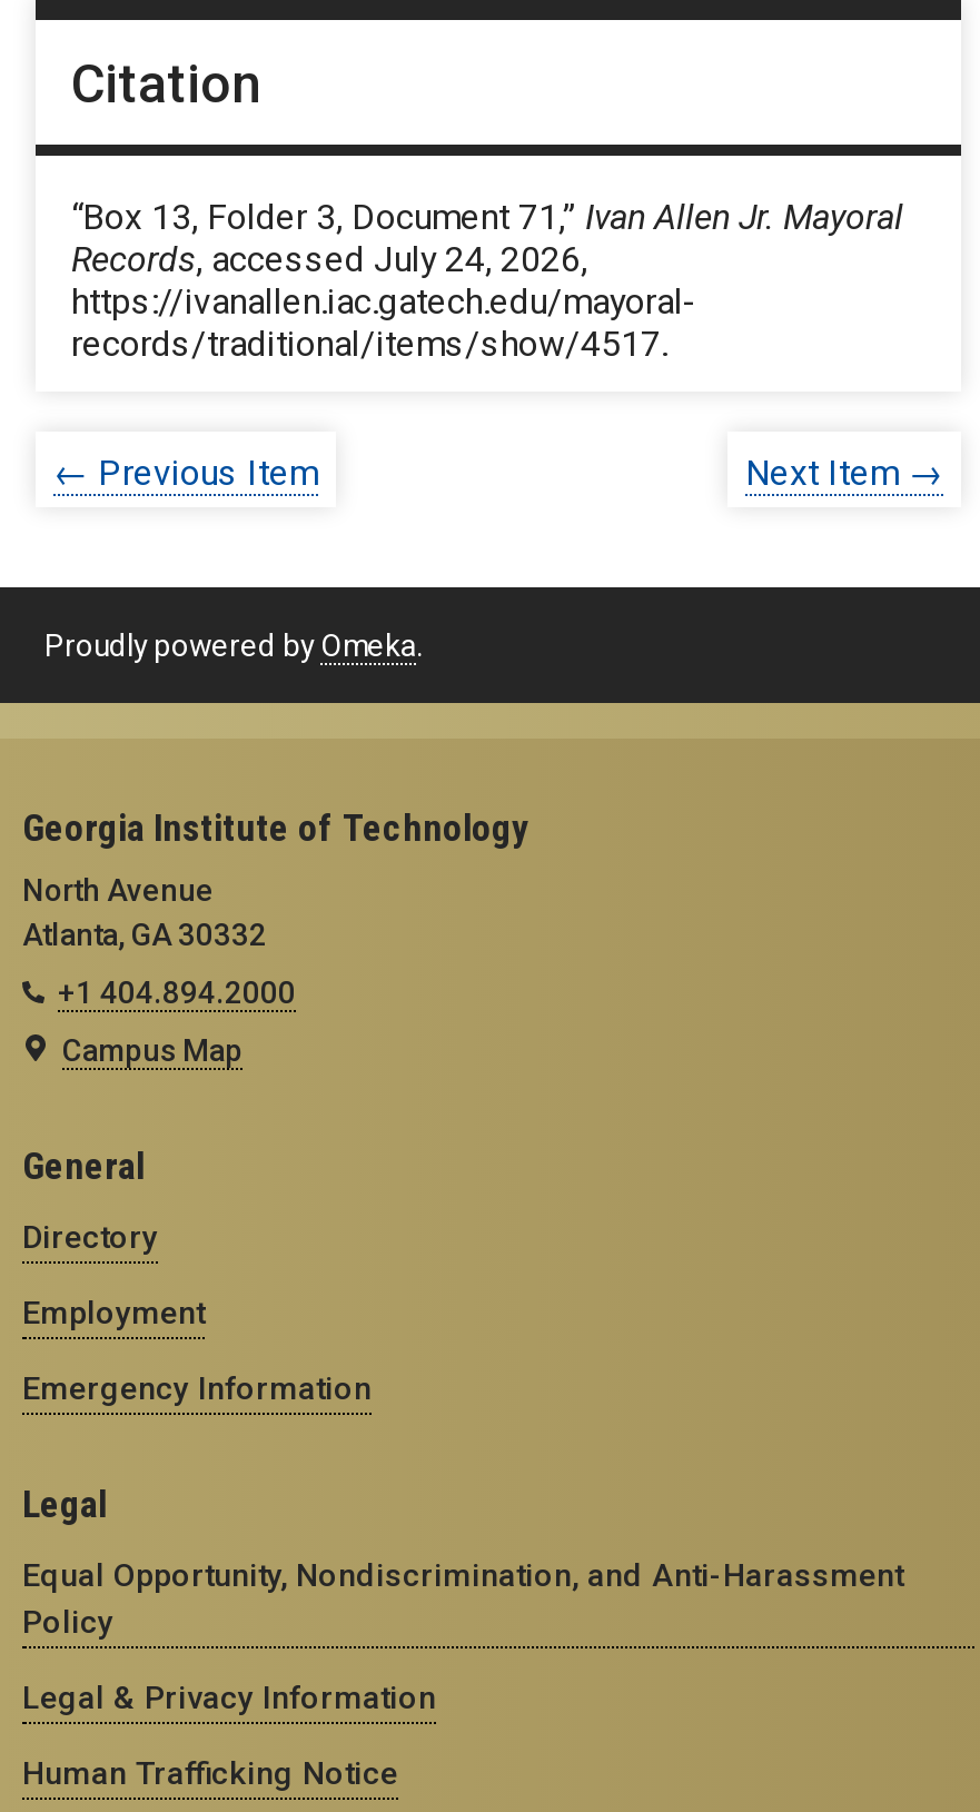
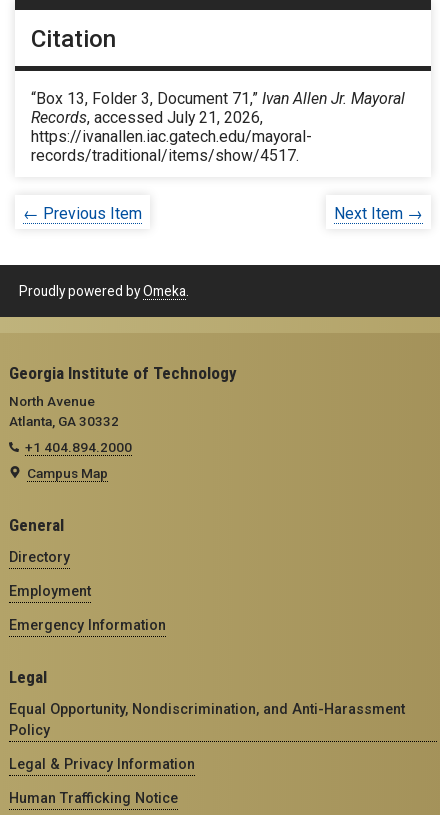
- Records, accessed July 24, 2026,
+ Records, accessed July 21, 2026,
